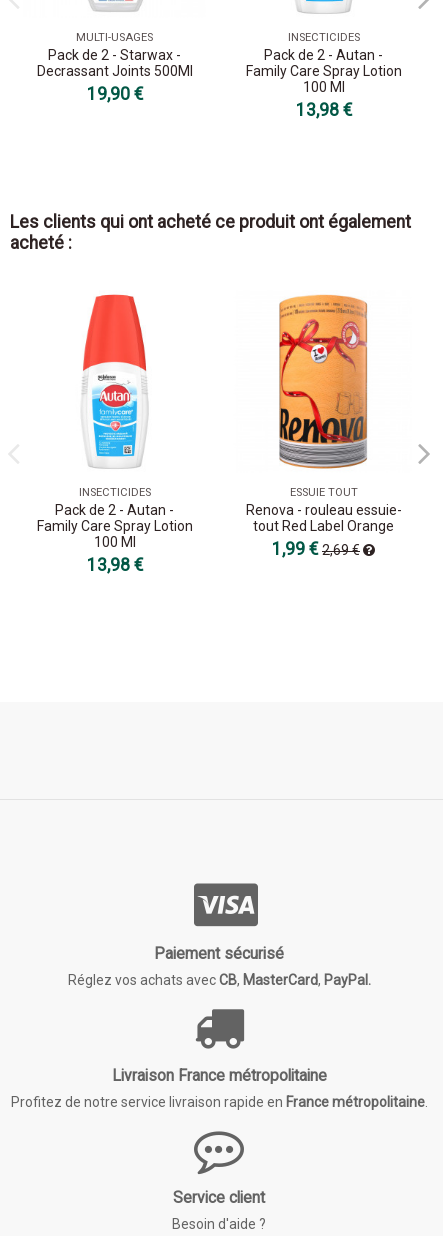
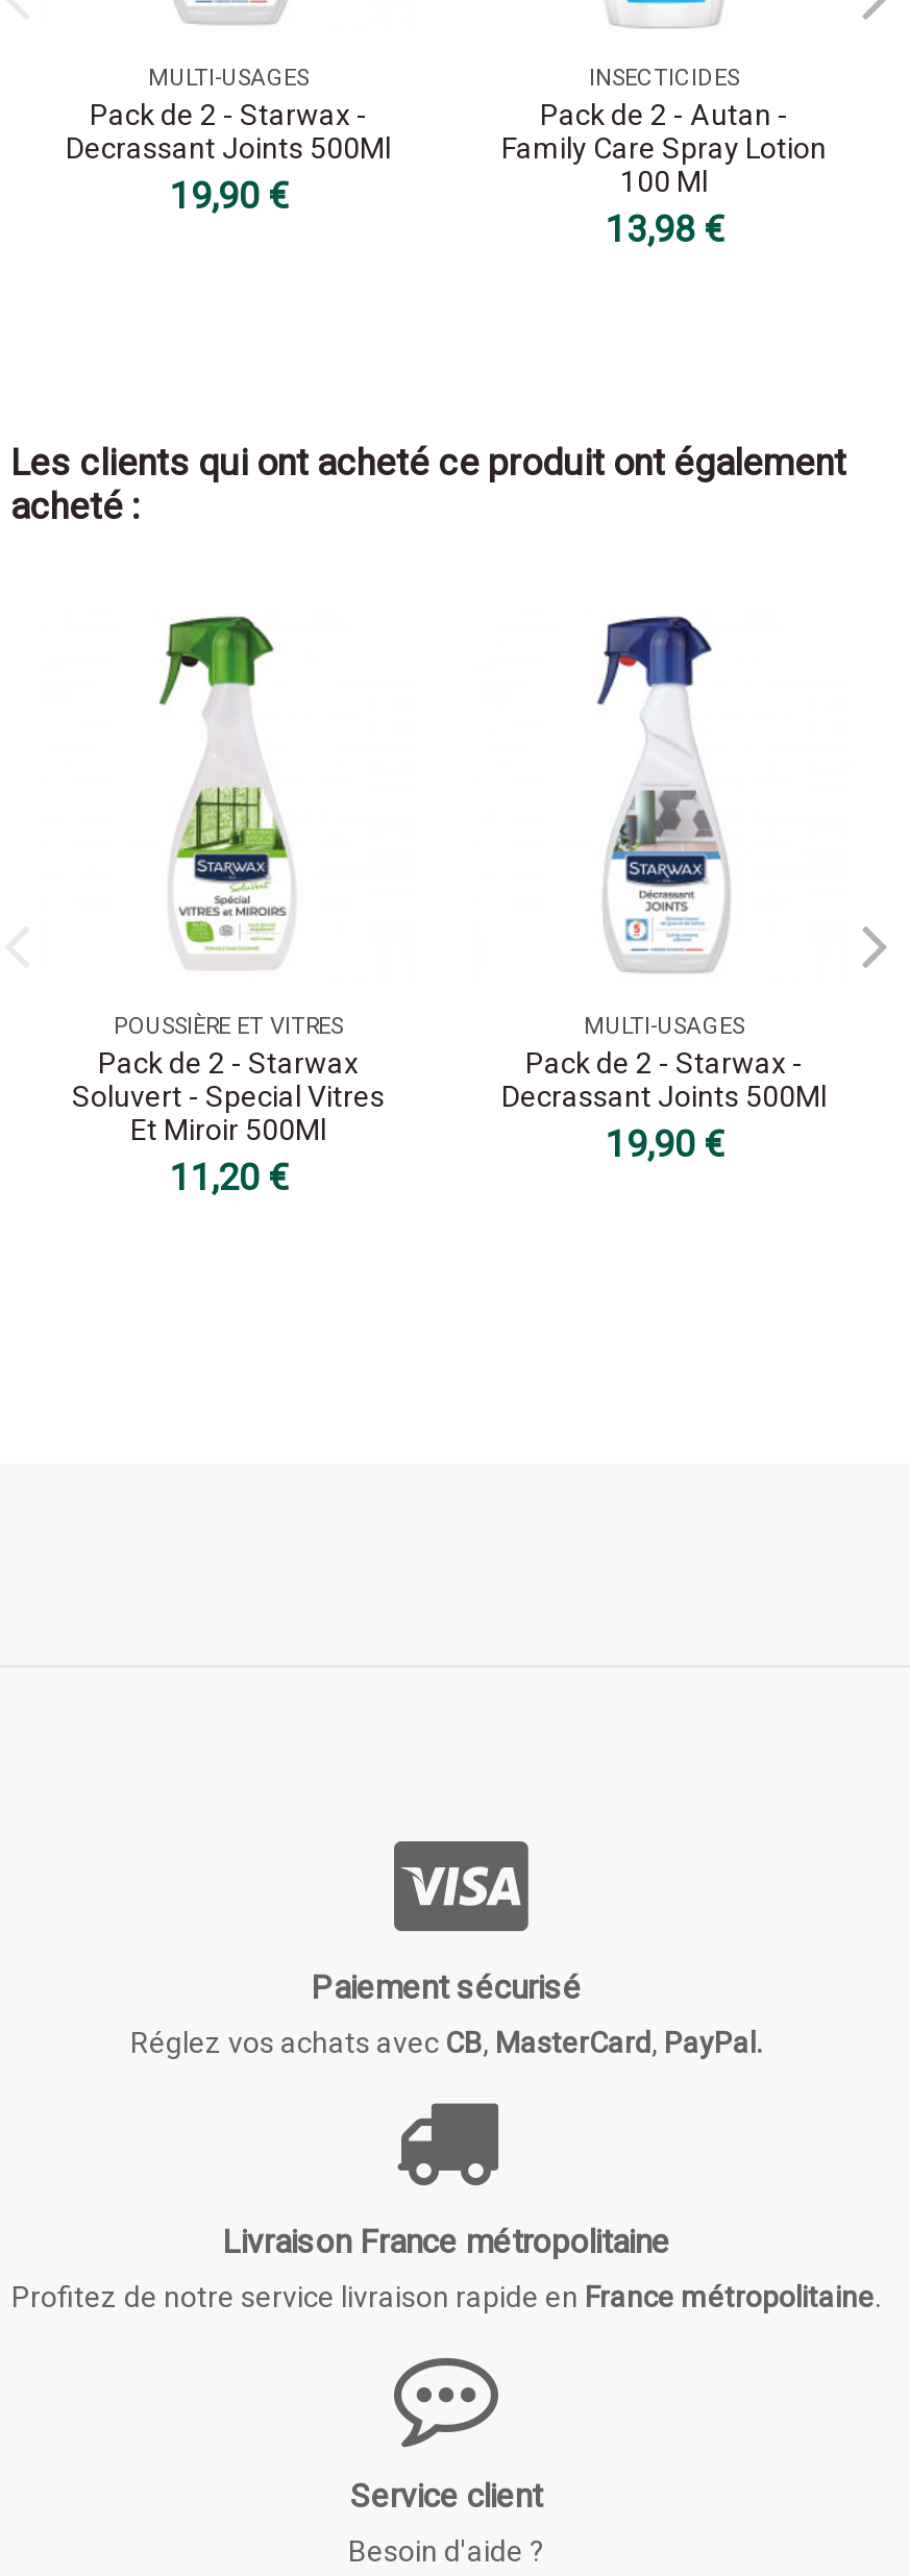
- [image]
- INSECTICIDES
- Pack de 2 - Autan -
- Family Care Spray Lotion
- 100 Ml
- 13,98 €
+ [image]
+ POUSSIÈRE ET VITRES
+ Pack de 2 - Starwax
+ Soluvert - Special Vitres
+ Et Miroir 500Ml
+ 11,20 €

- [image]
- ESSUIE TOUT
- Renova - rouleau essuie-
- tout Red Label Orange
- 1,99 €2,69 €
+ [image]
+ MULTI-USAGES
+ Pack de 2 - Starwax -
+ Decrassant Joints 500Ml
+ 19,90 €
